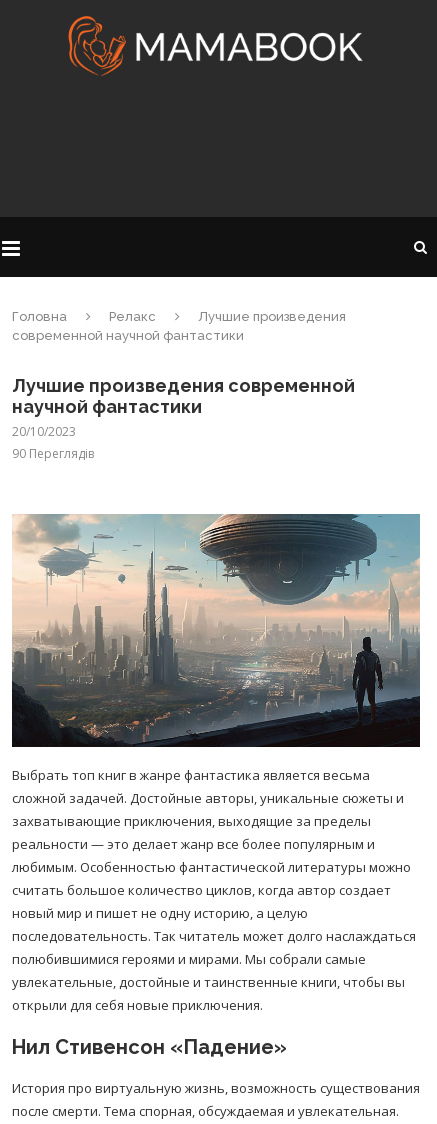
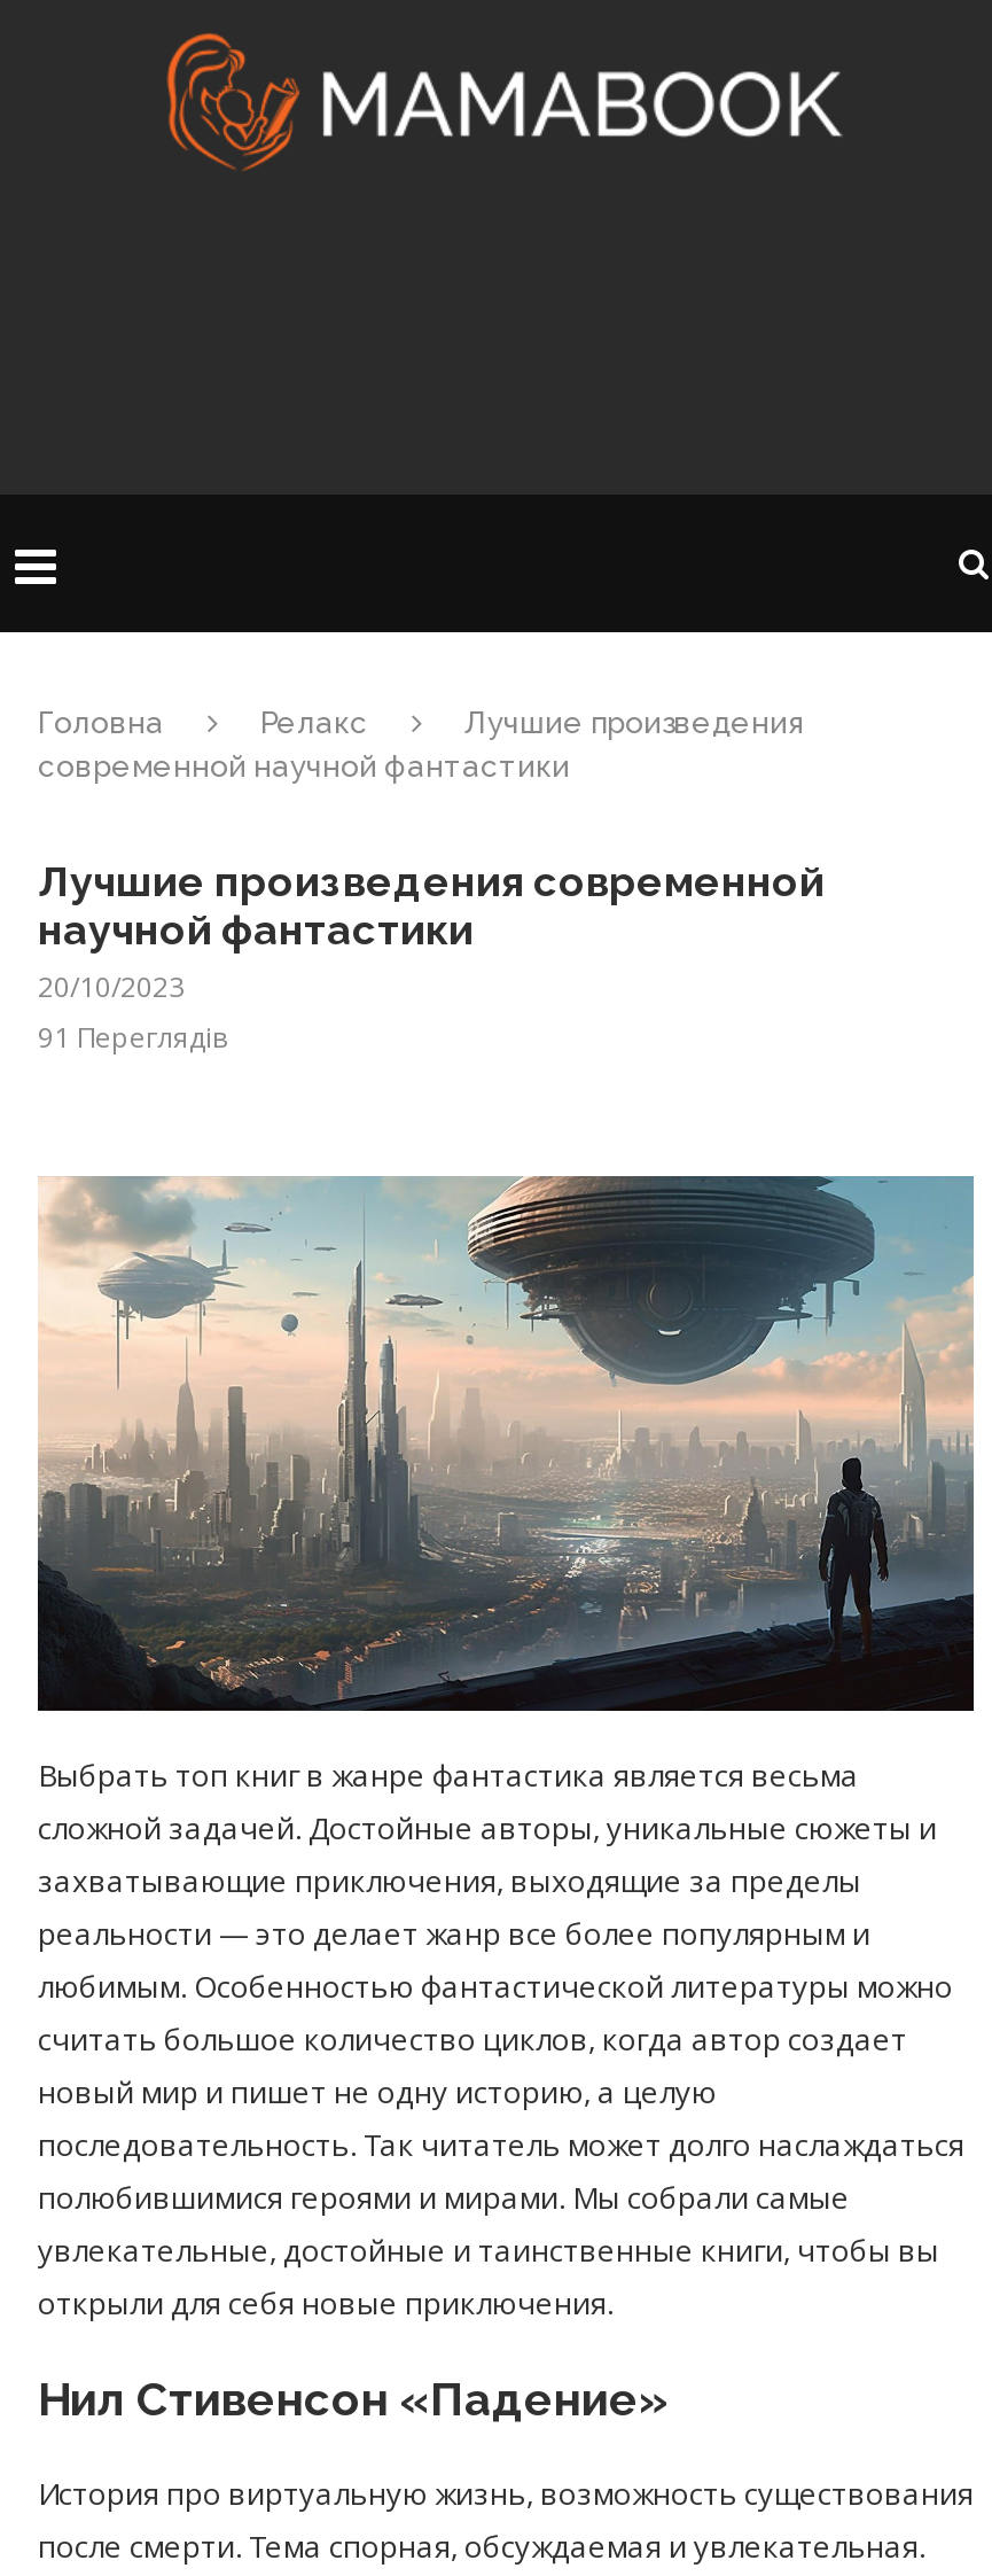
- 90 Переглядів
+ 91 Переглядів
